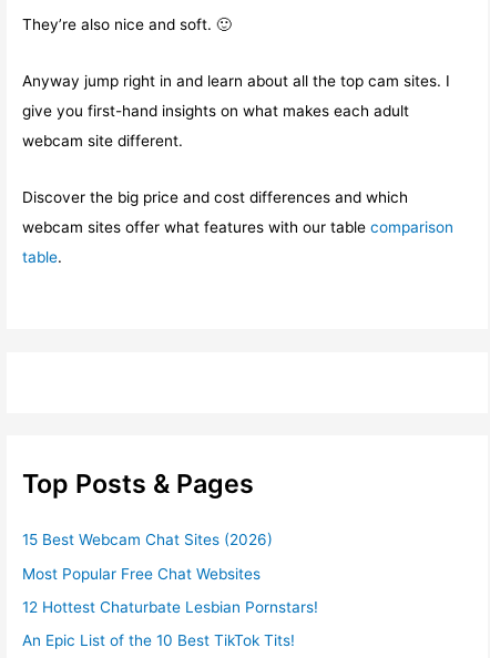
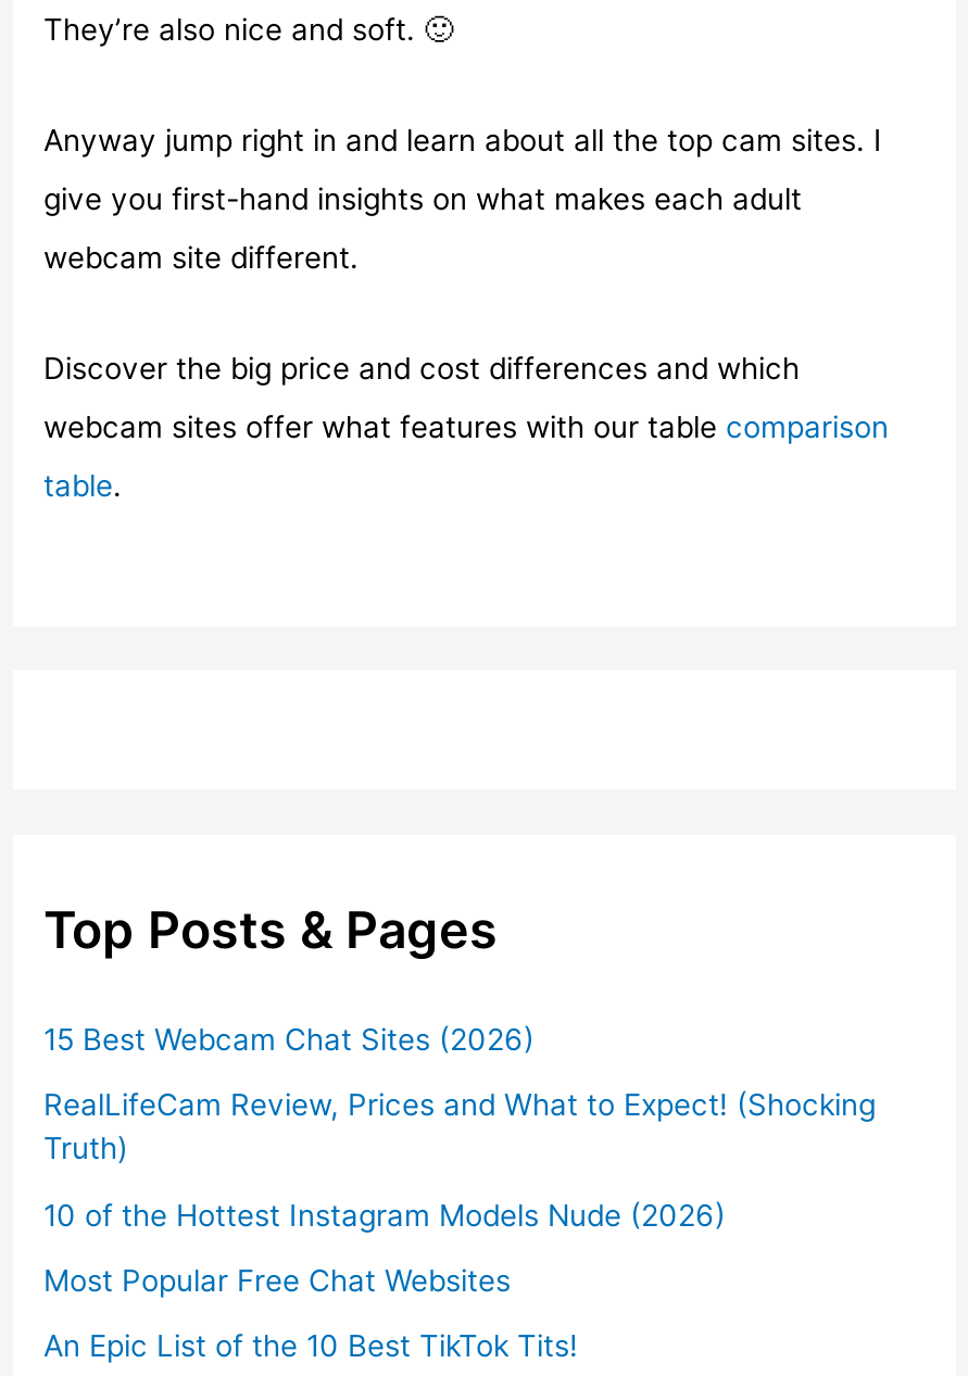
+ RealLifeCam Review, Prices and What to Expect! (Shocking
+ Truth)
+ 10 of the Hottest Instagram Models Nude (2026)

moved down: Most Popular Free Chat Websites

- 12 Hottest Chaturbate Lesbian Pornstars!
